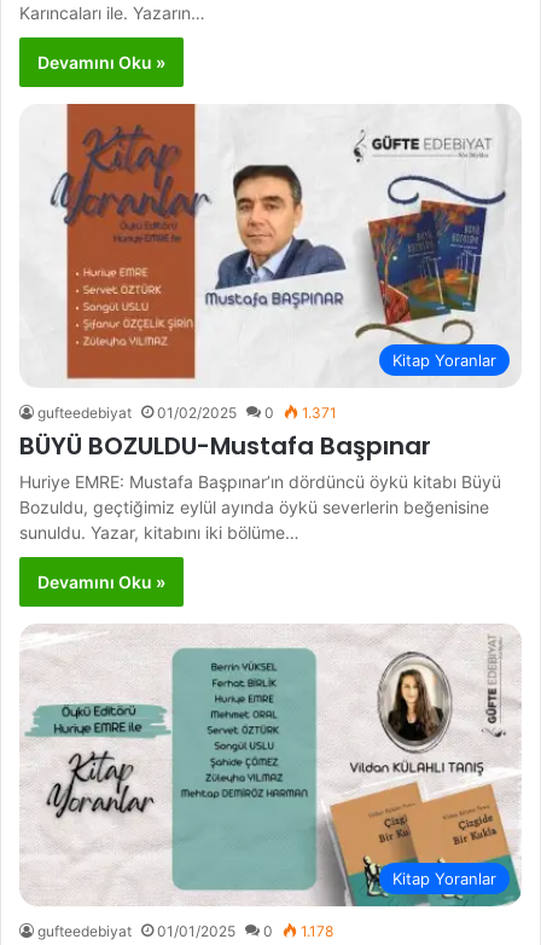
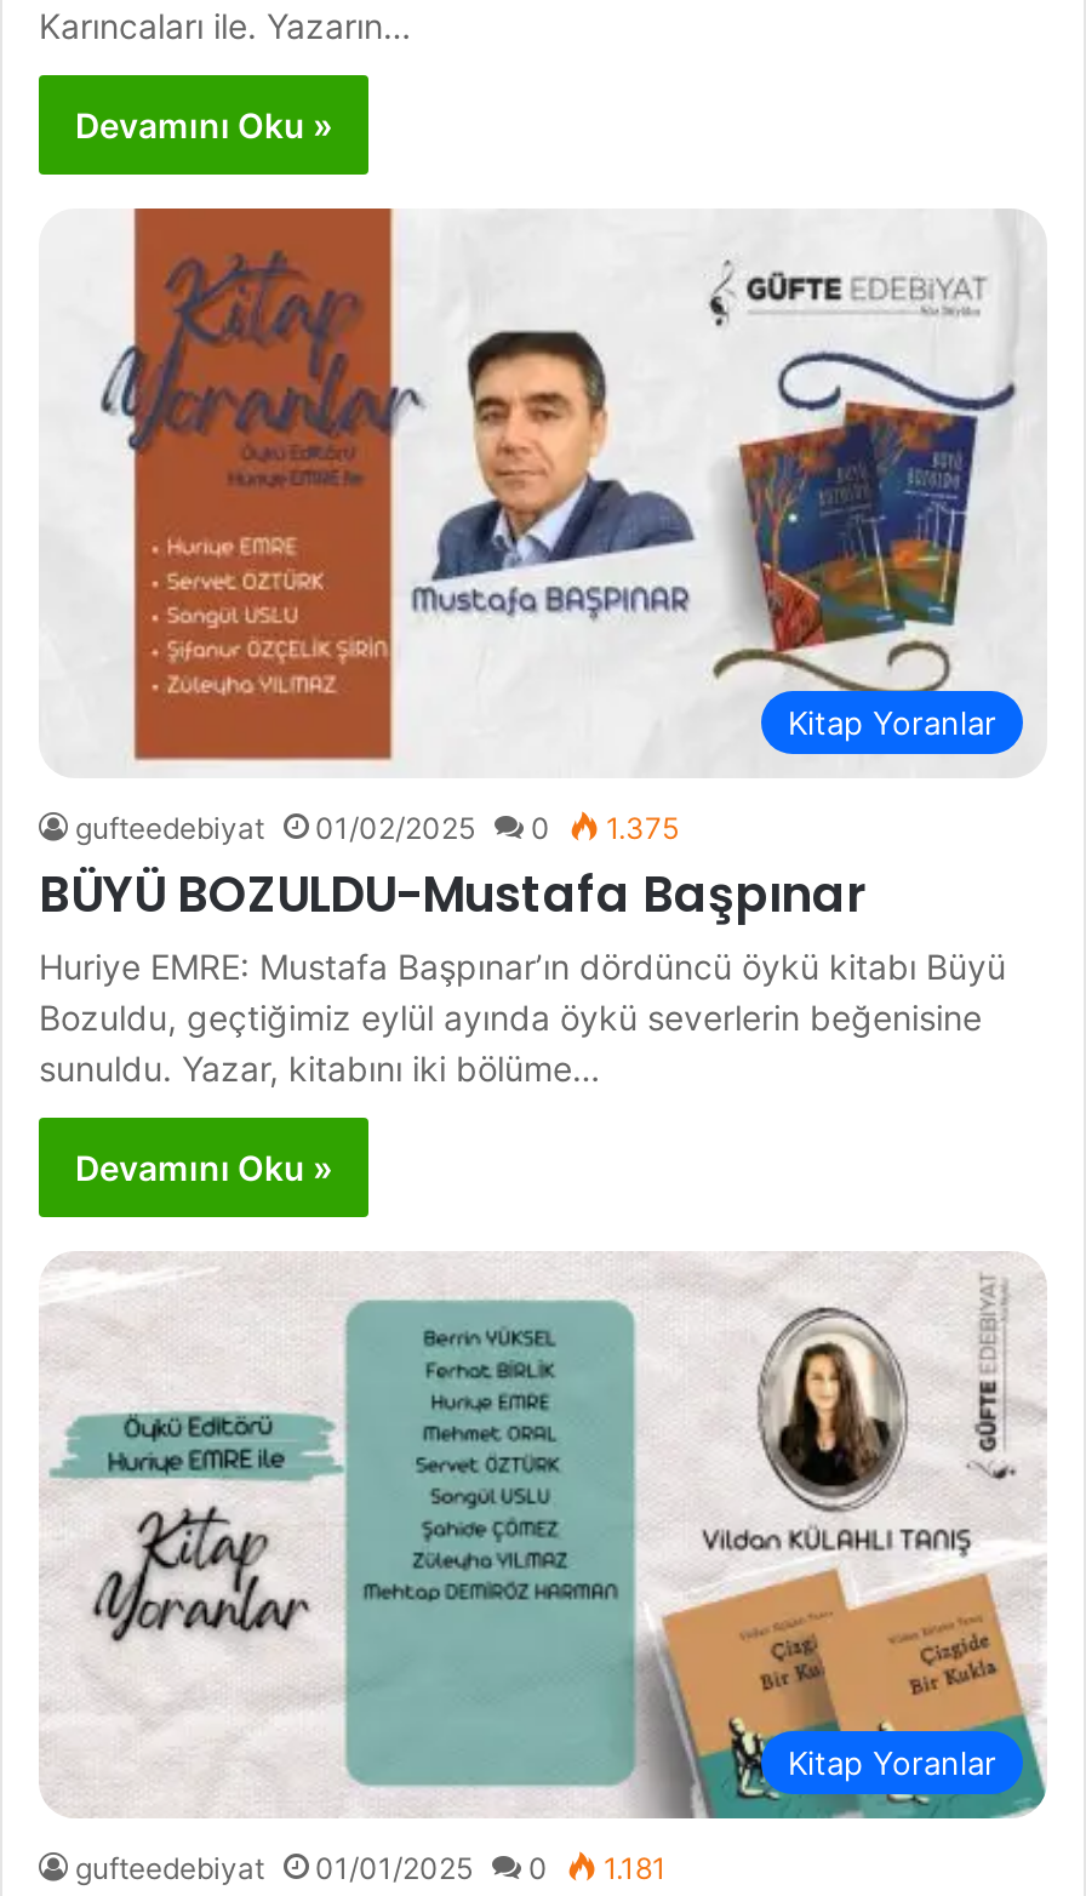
- gufteedebiyat 01/02/2025 0 1.371
+ gufteedebiyat 01/02/2025 0 1.375

- gufteedebiyat 01/01/2025 0 1.178
+ gufteedebiyat 01/01/2025 0 1.181
